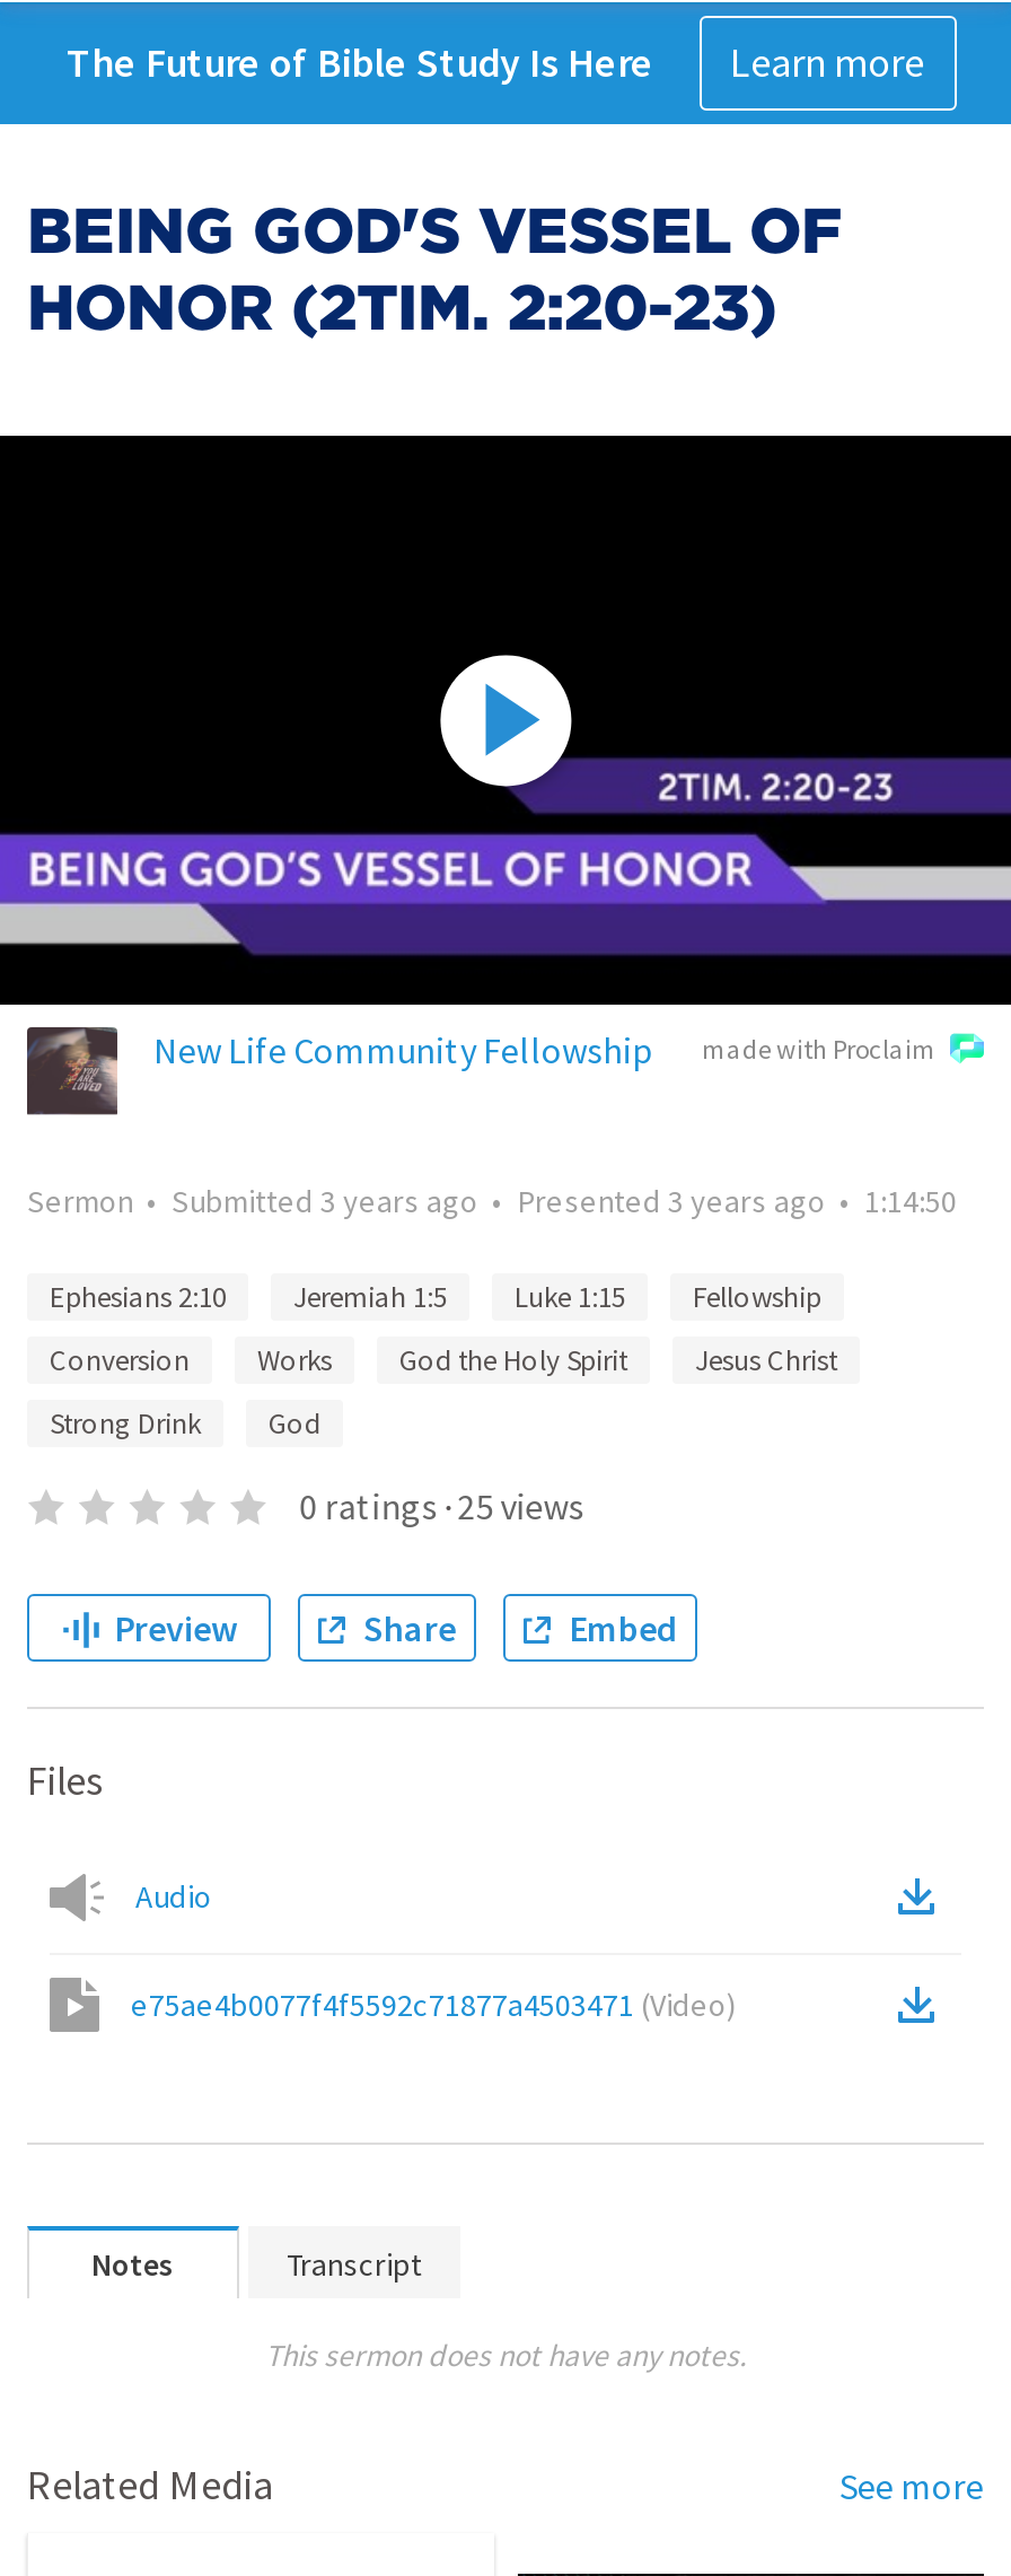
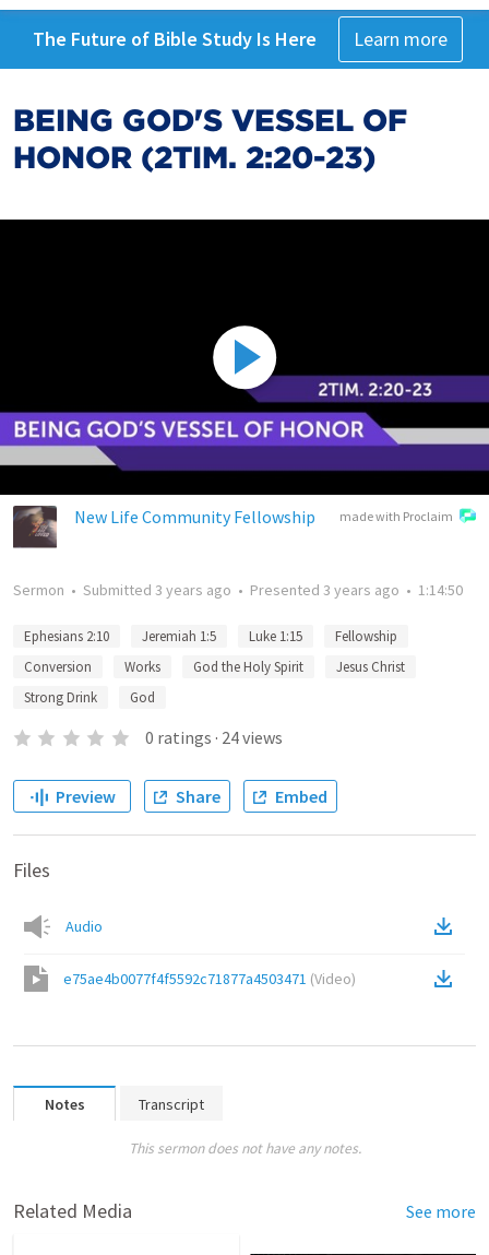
- 0 ratings · 25 views
+ 0 ratings · 24 views
